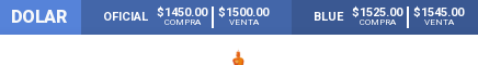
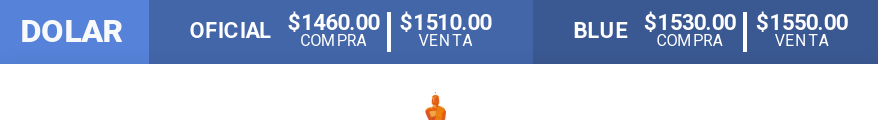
- $1450.00
+ $1460.00

- $1500.00
+ $1510.00

- $1525.00
+ $1530.00

- $1545.00
+ $1550.00
